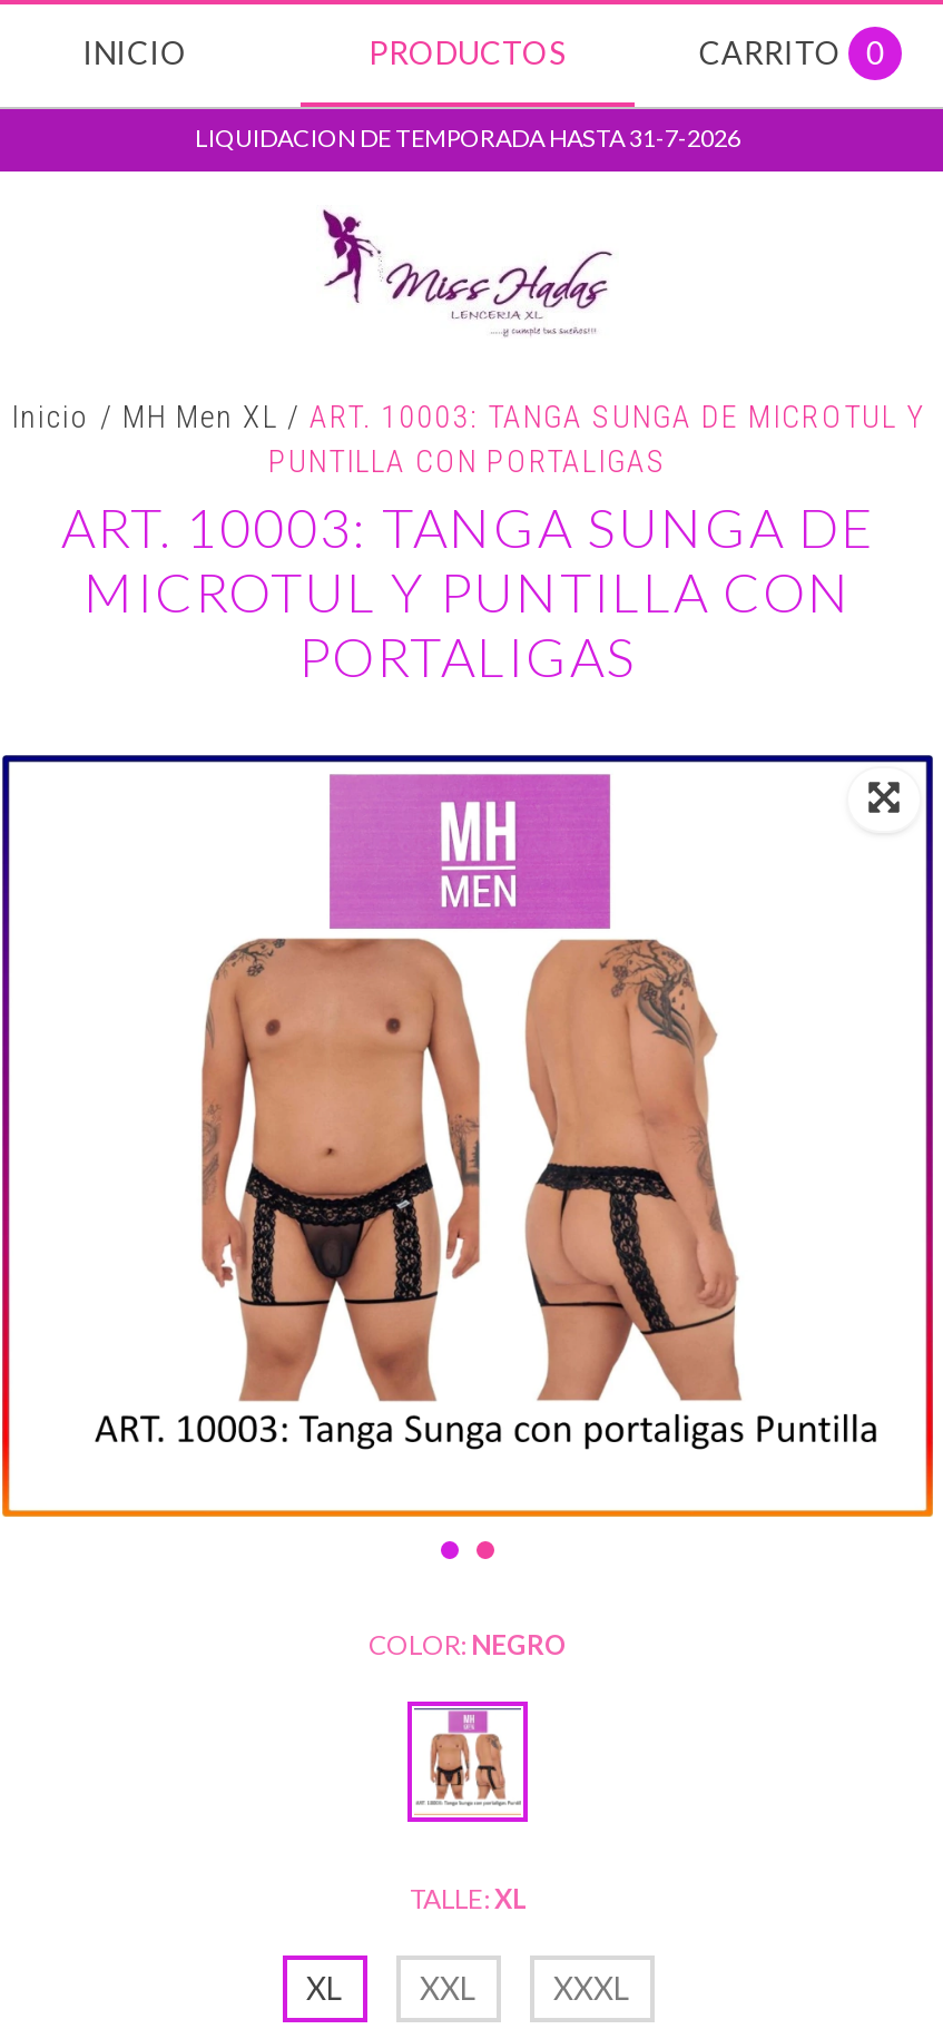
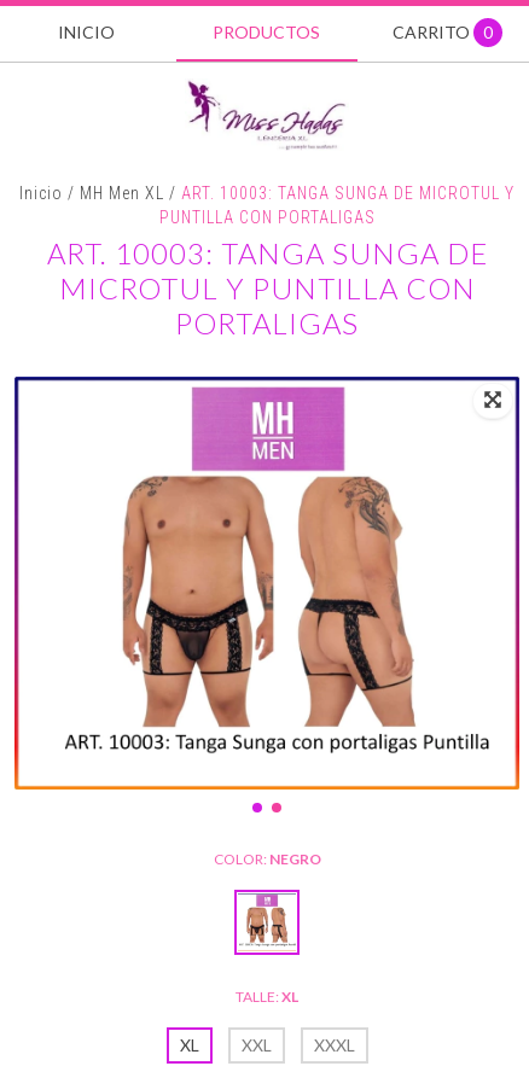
- LIQUIDACION DE TEMPORADA HASTA 31-7-2026
